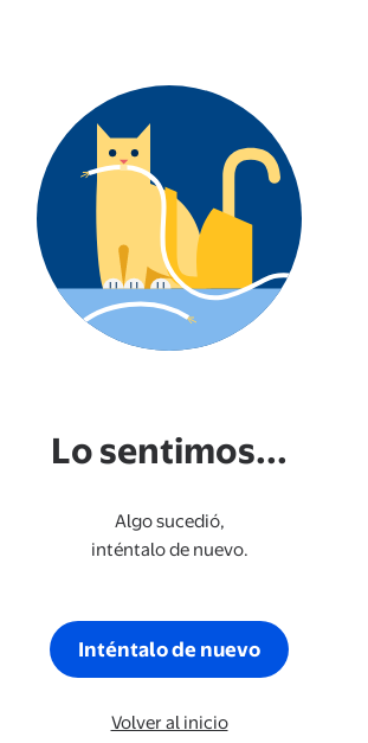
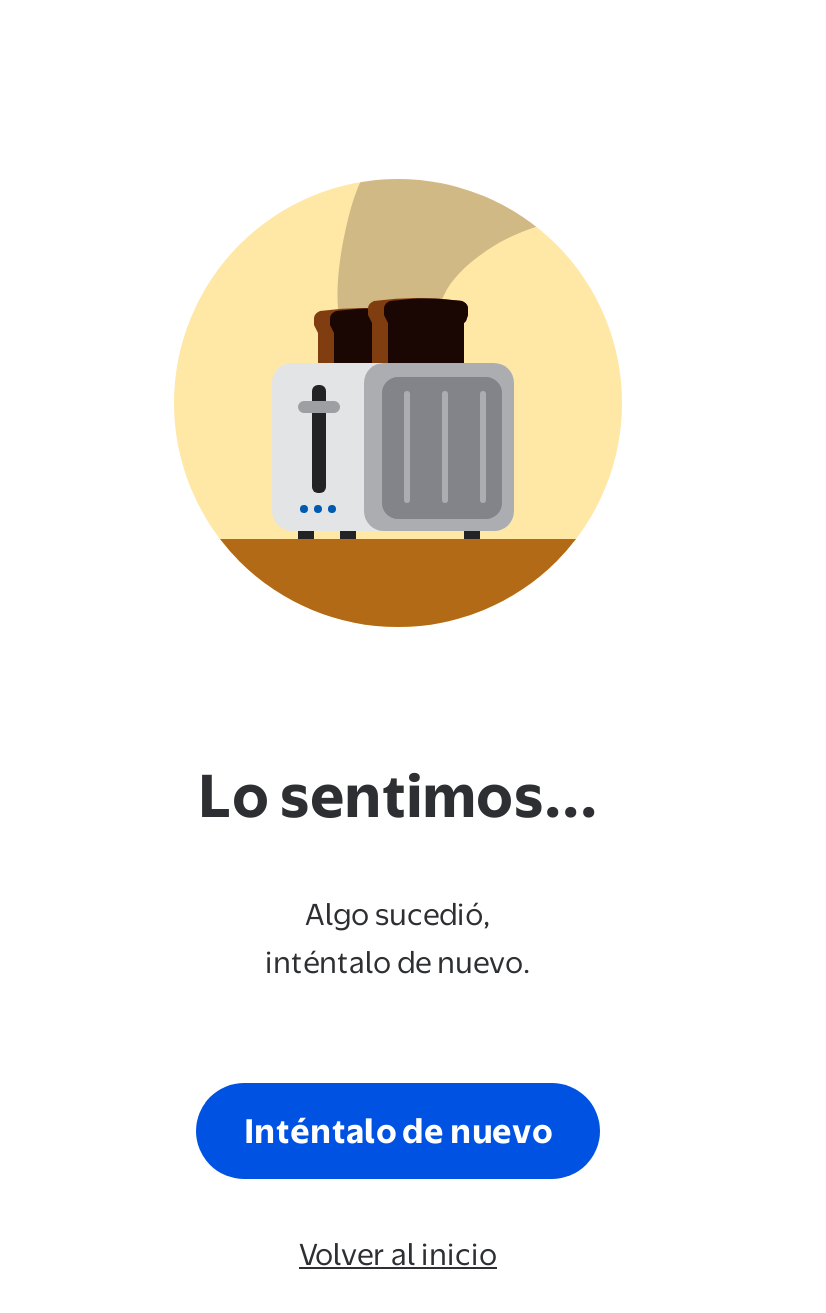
- [image]
+ [image]
